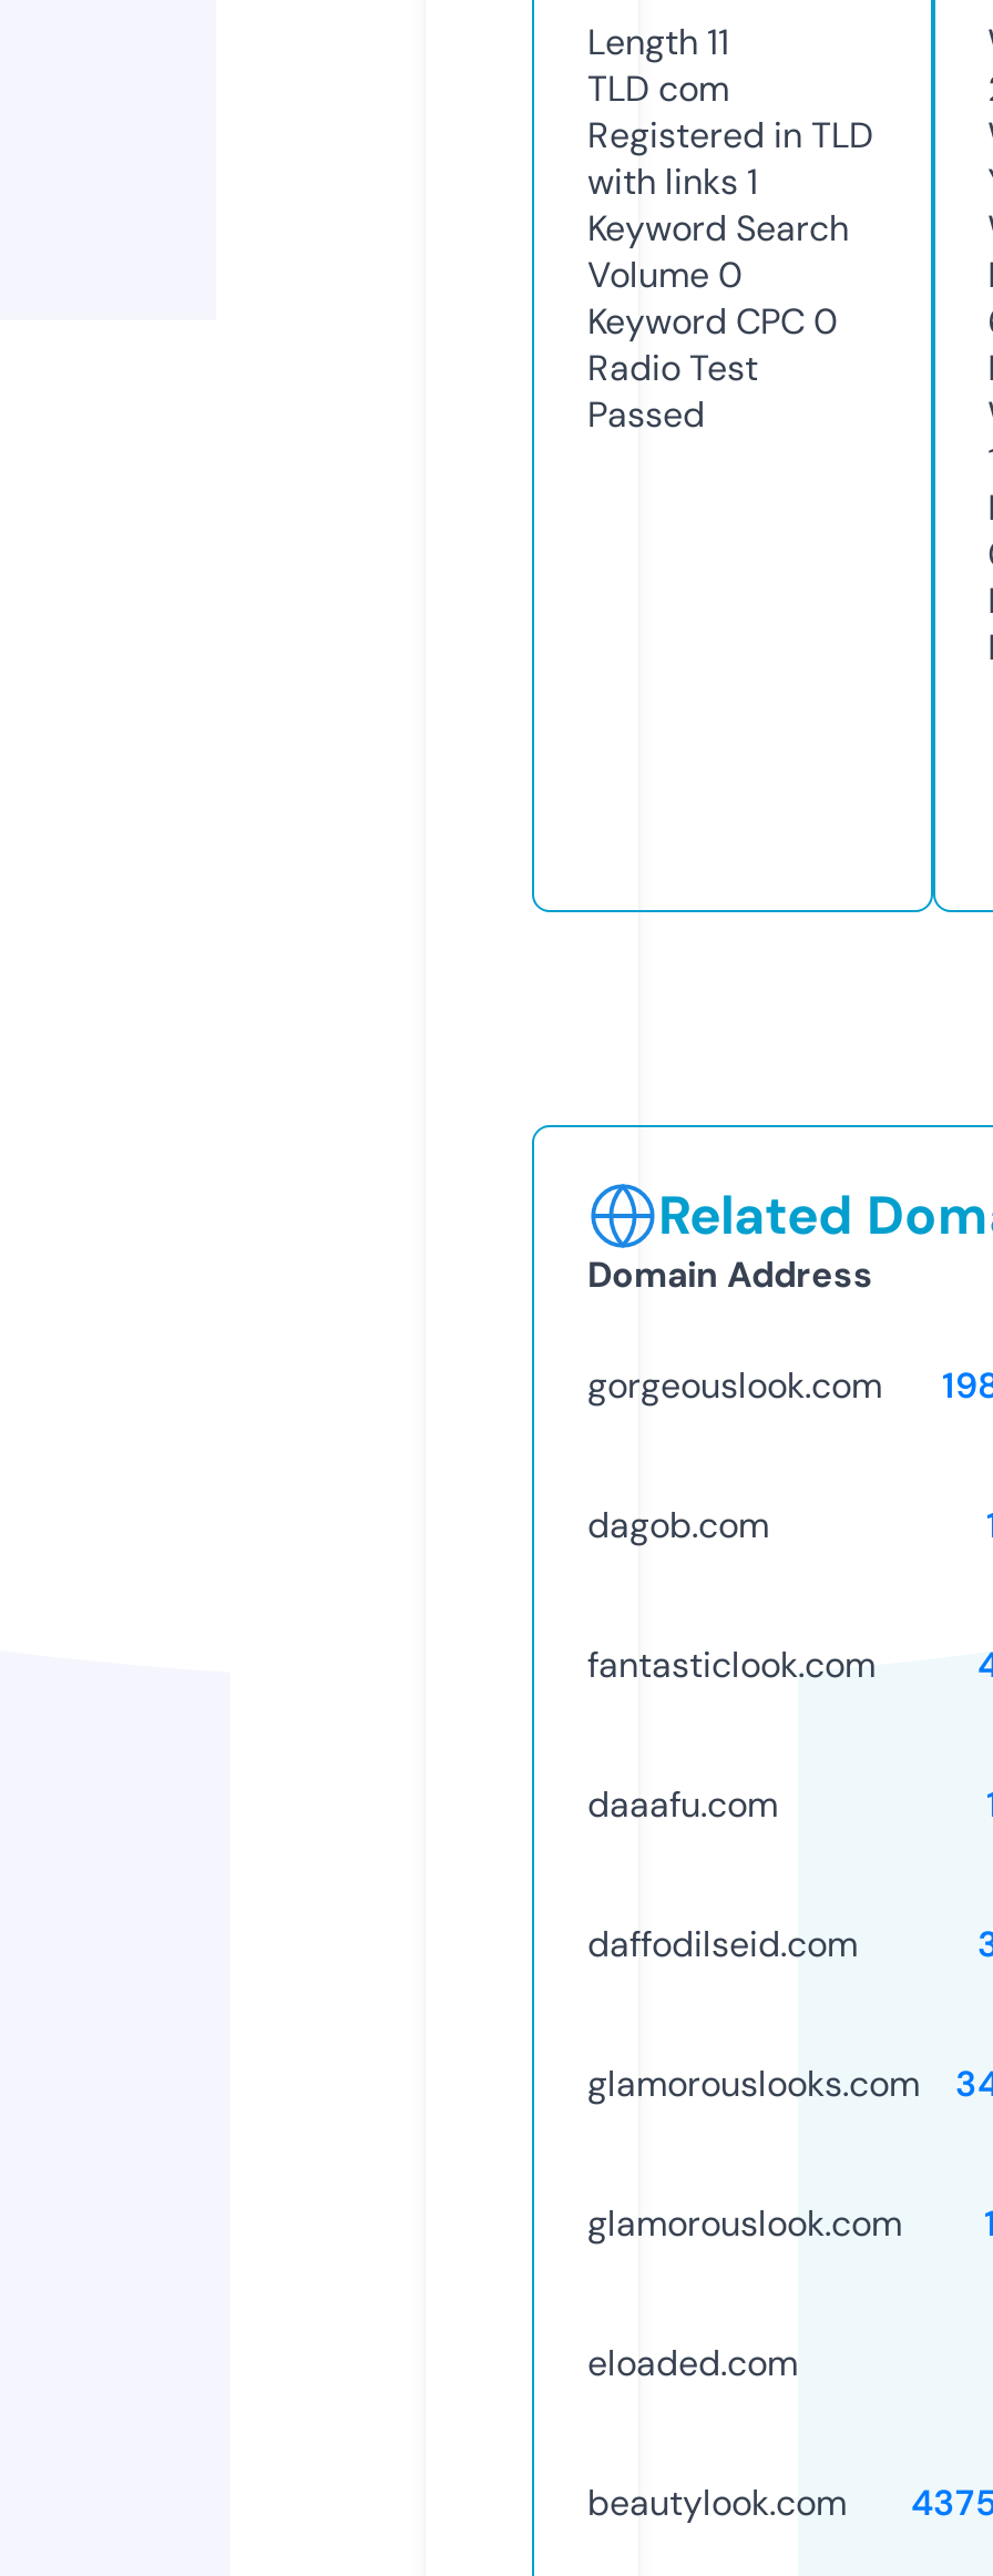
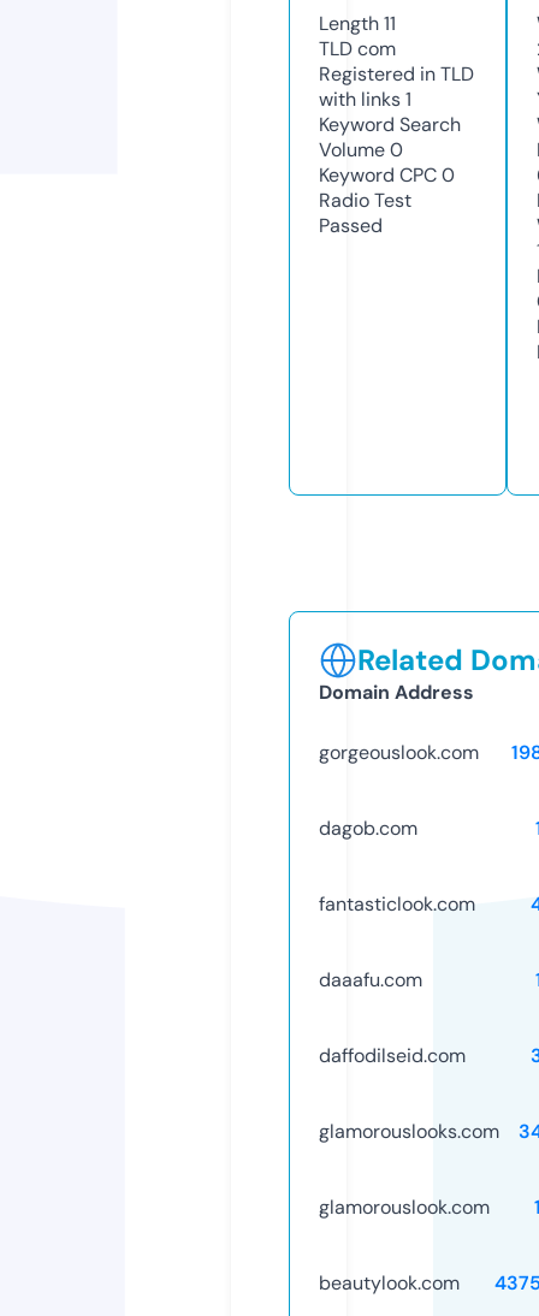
- eloaded.com
